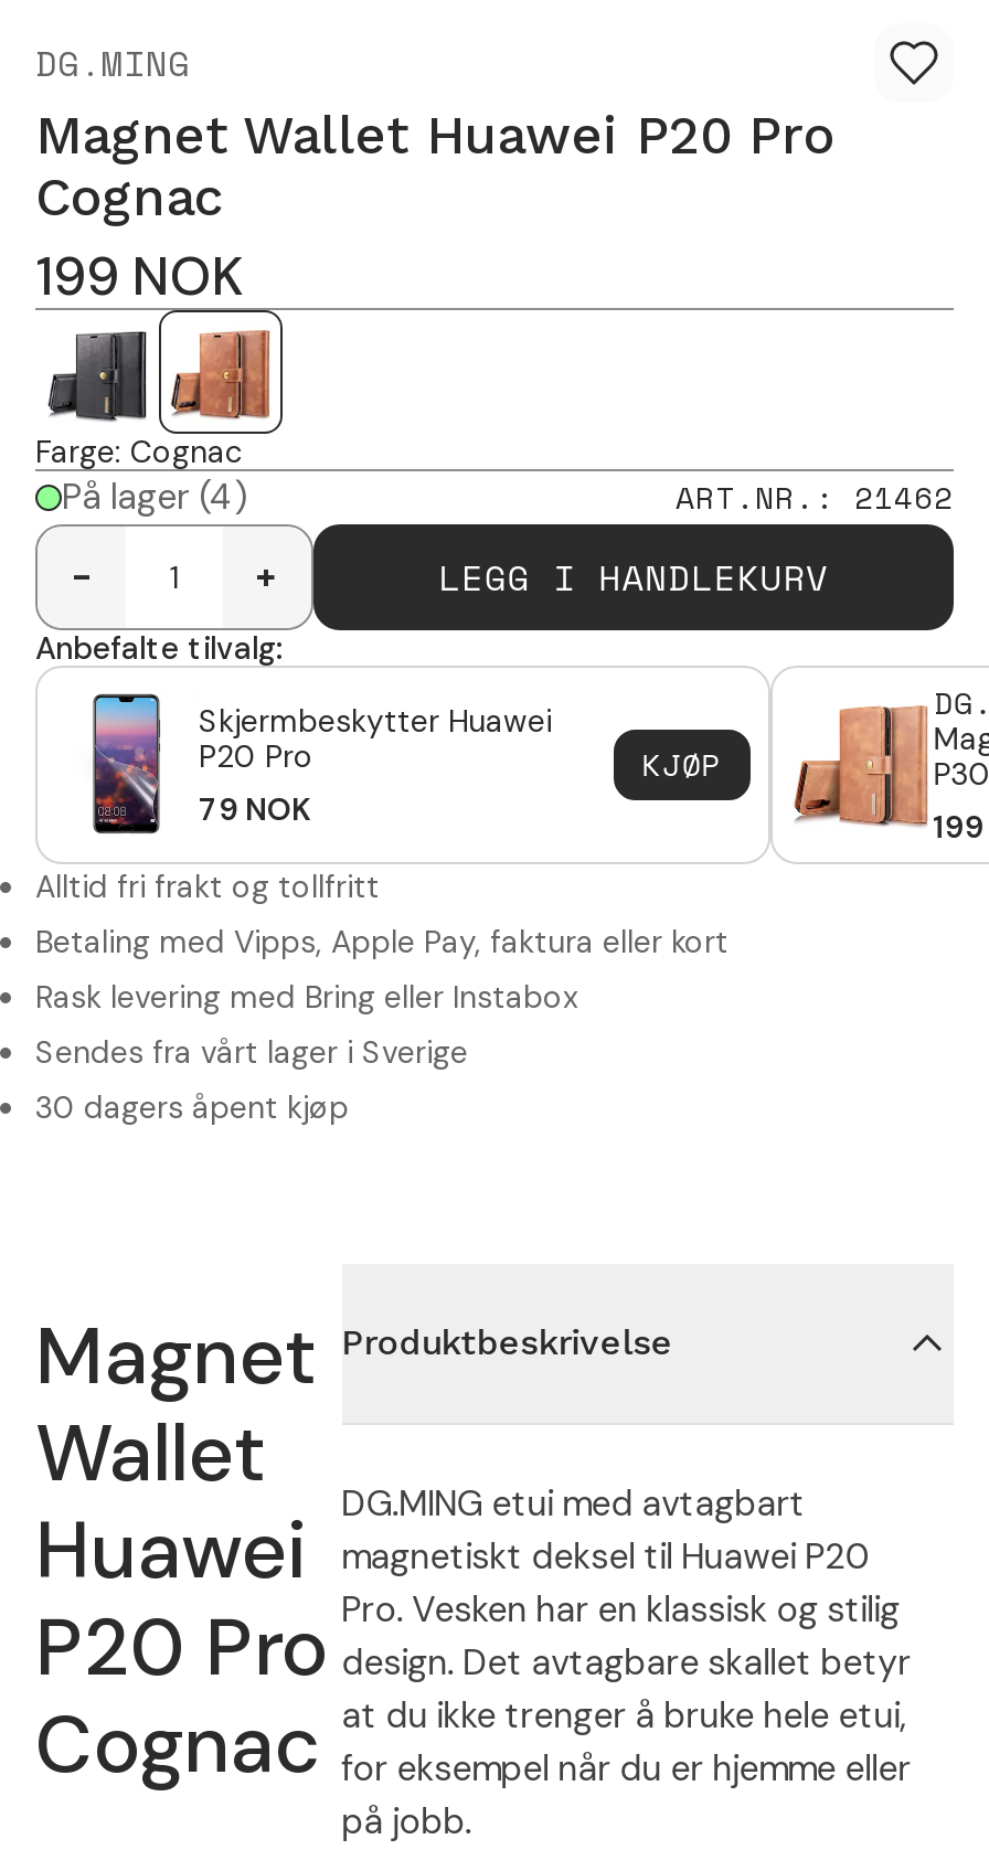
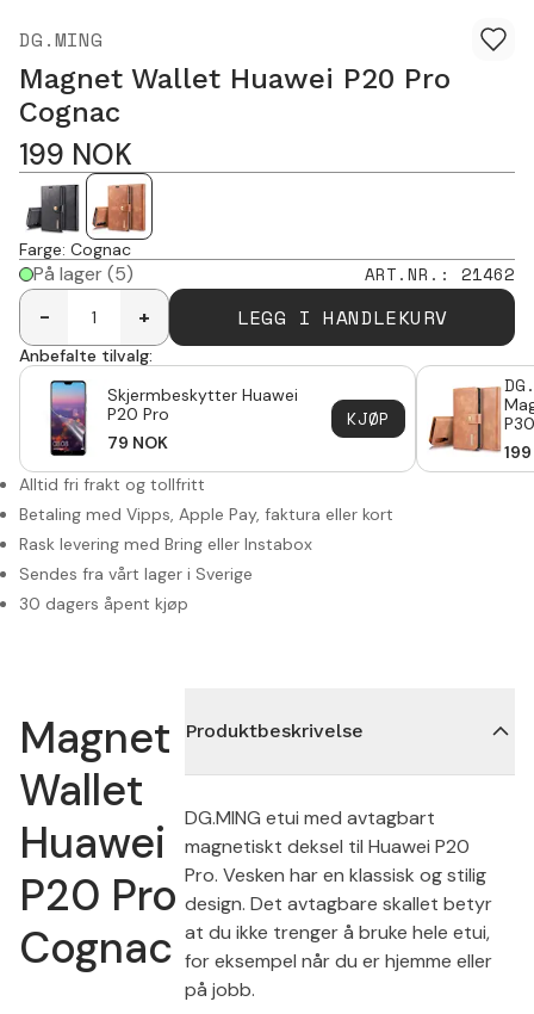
- På lager (4)
+ På lager (5)
